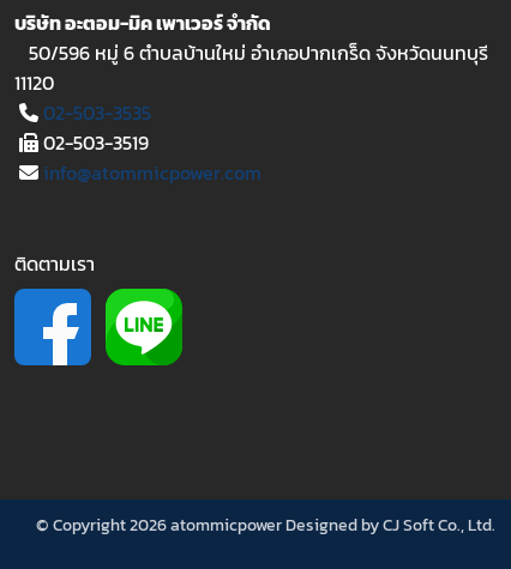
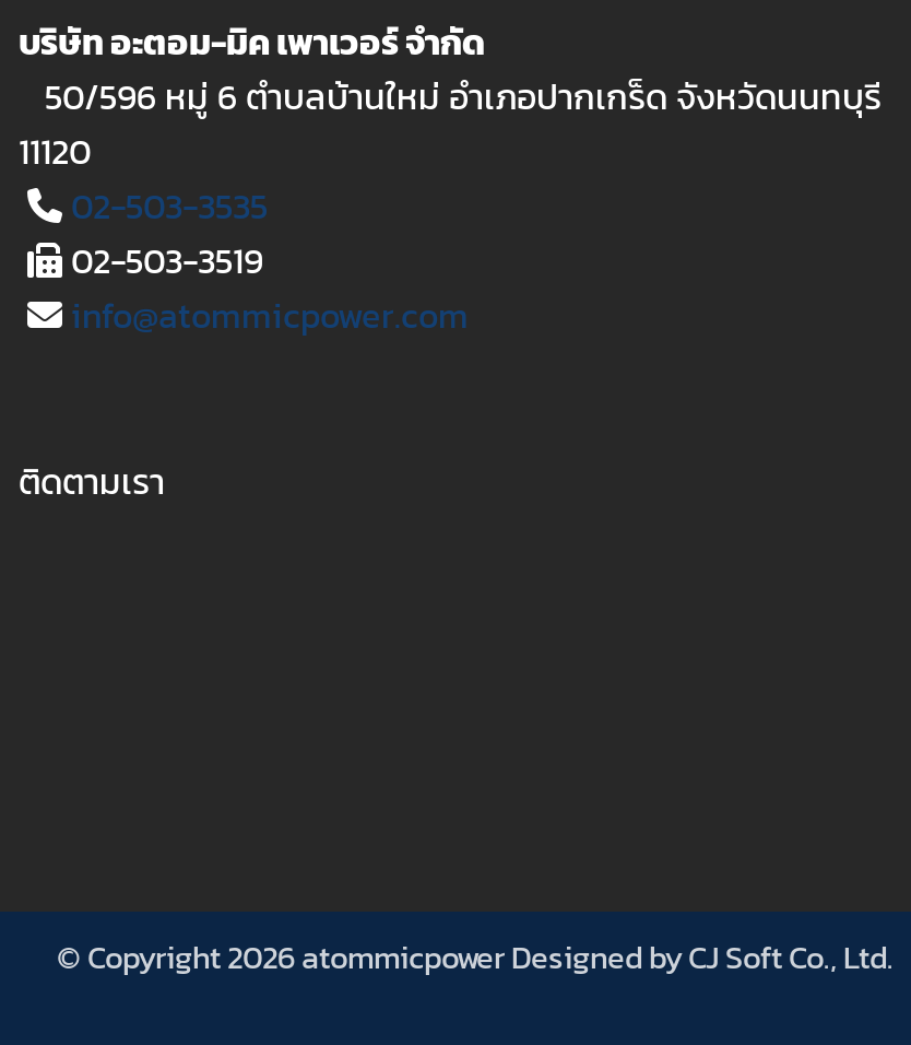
- [image]

- [image]
